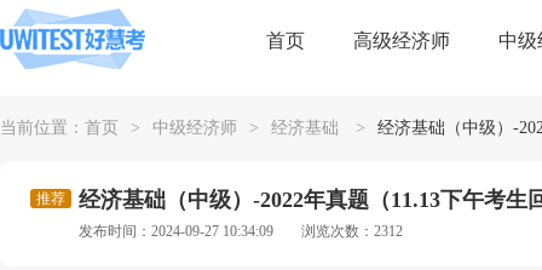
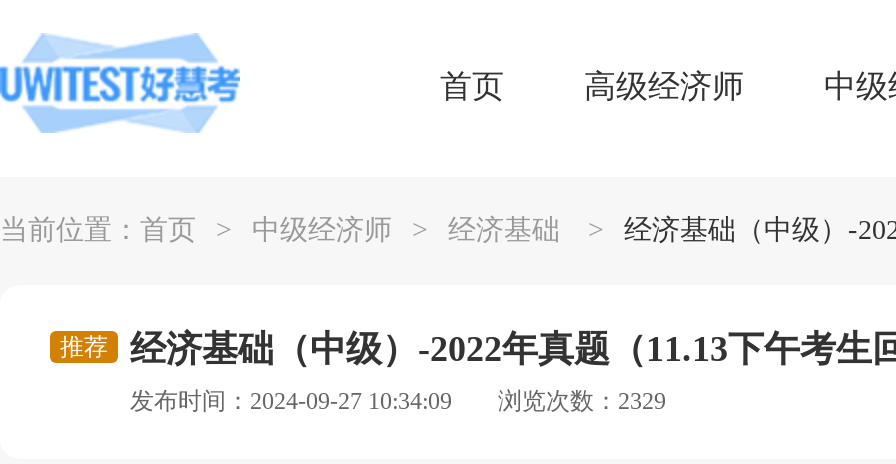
- 发布时间：2024-09-27 10:34:09 浏览次数：2312
+ 发布时间：2024-09-27 10:34:09 浏览次数：2329
